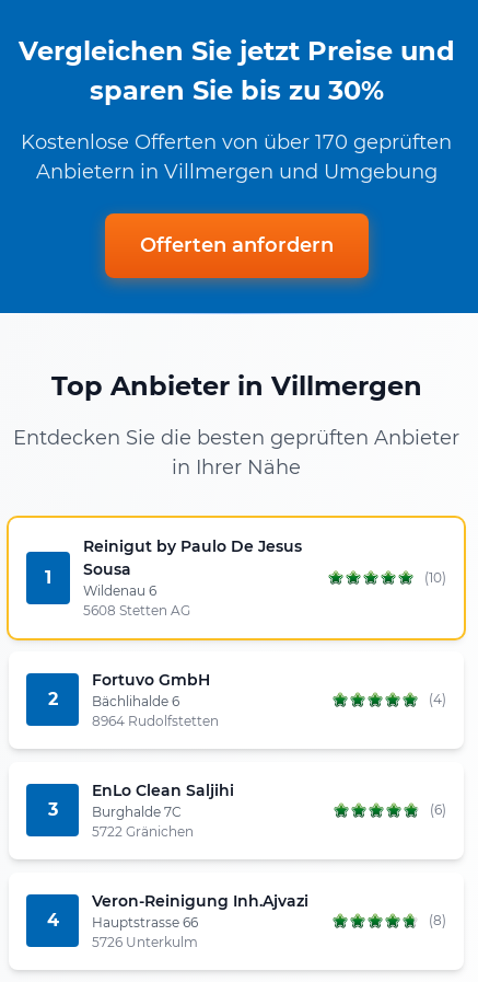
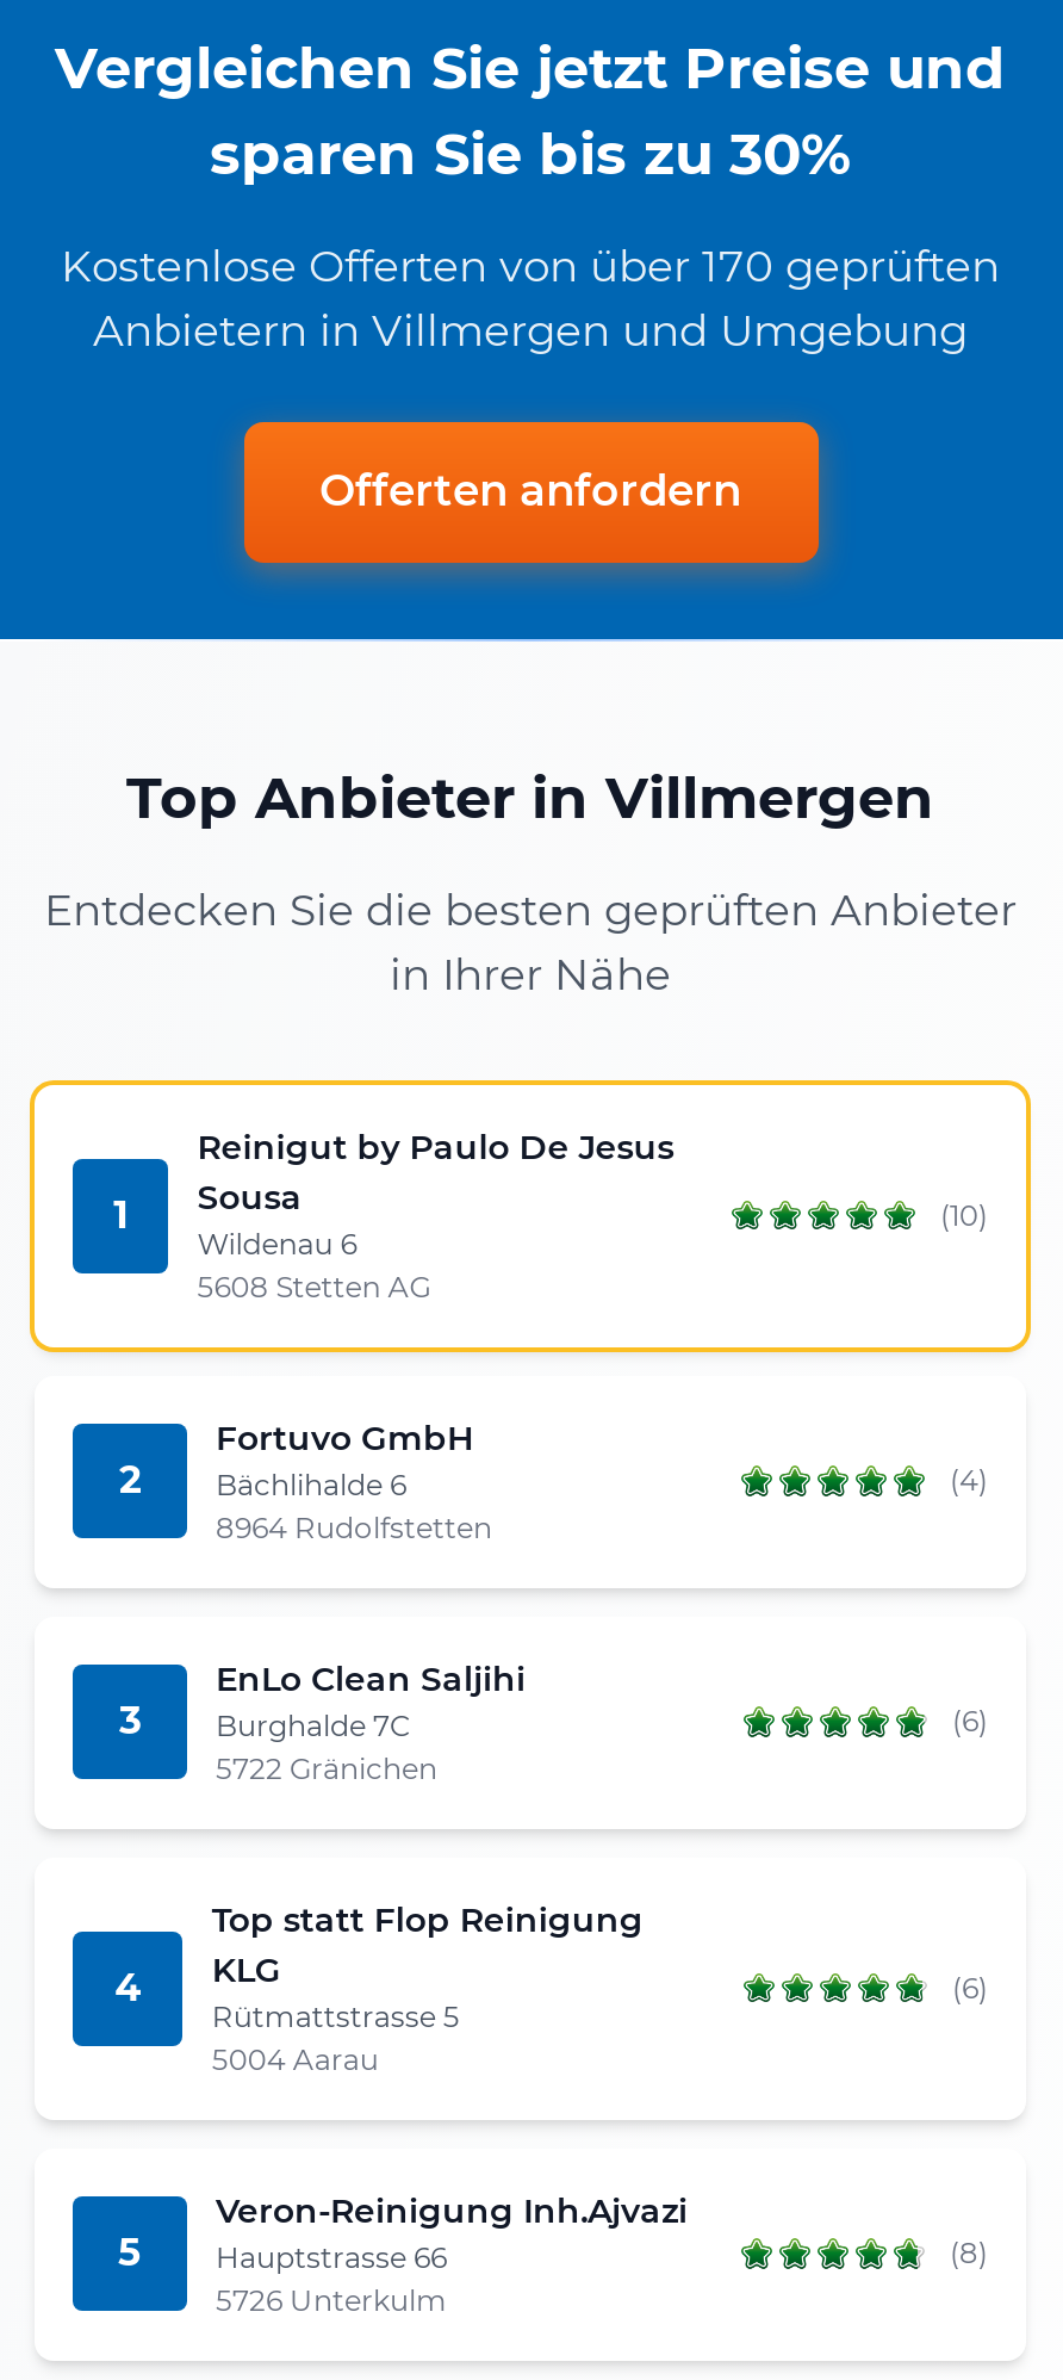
+ Top statt Flop Reinigung
+ KLG
+ Rütmattstrasse 5
+ 5004 Aarau

+ 5

+ (6)
